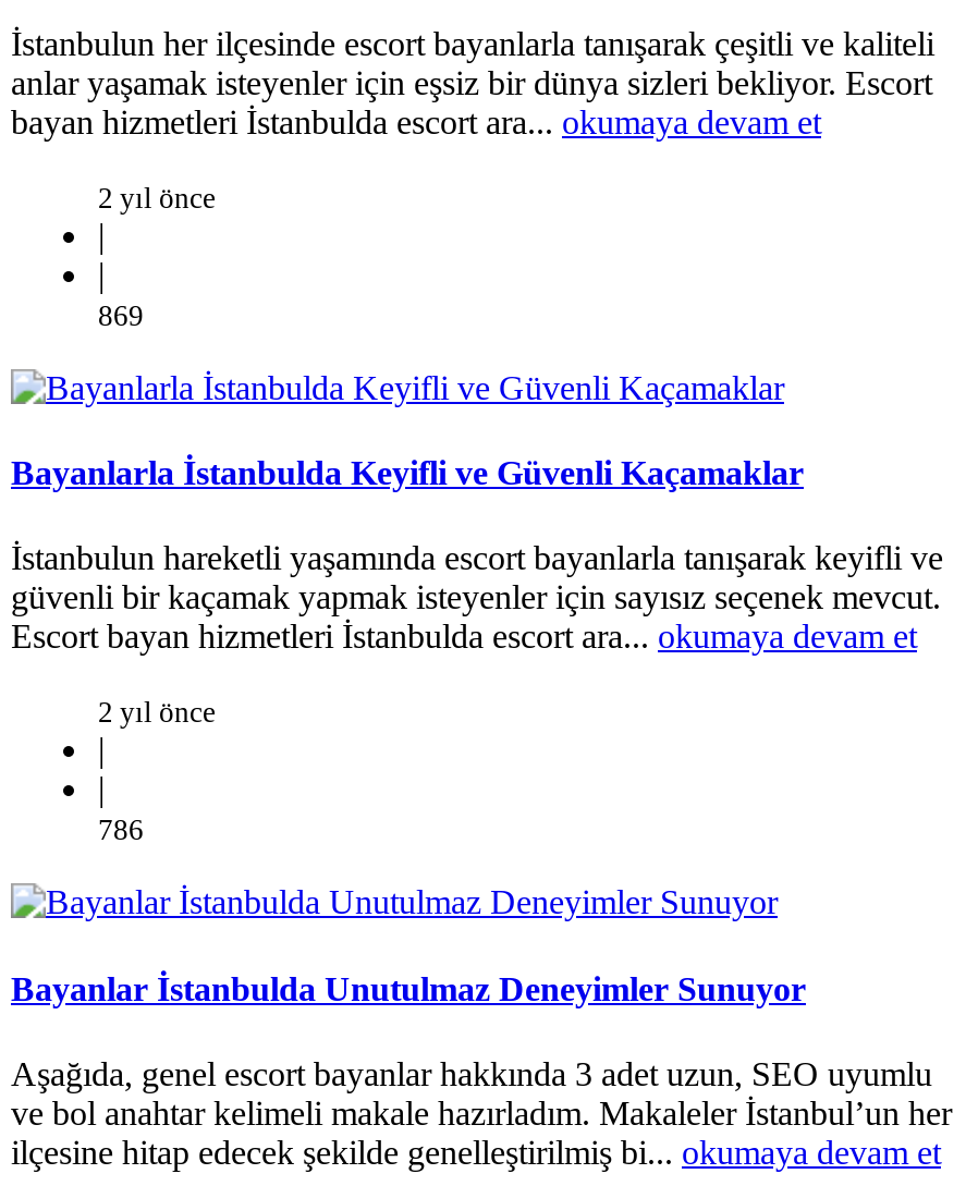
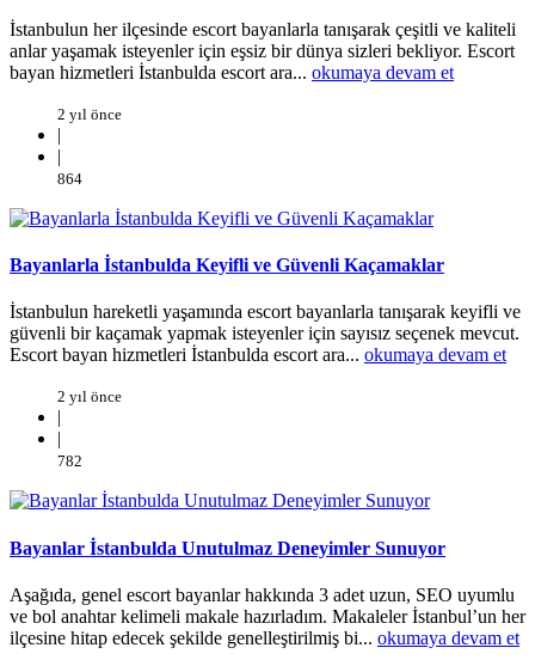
- 869
+ 864

- 786
+ 782
